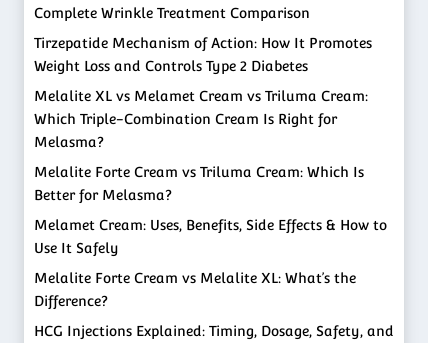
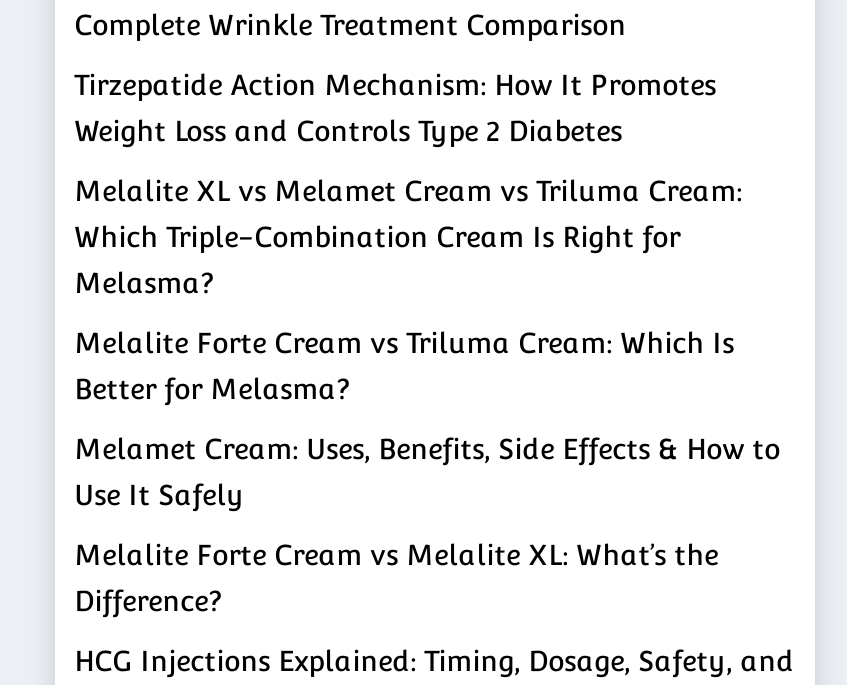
- Tirzepatide Mechanism of Action: How It Promotes
+ Tirzepatide Action Mechanism: How It Promotes
